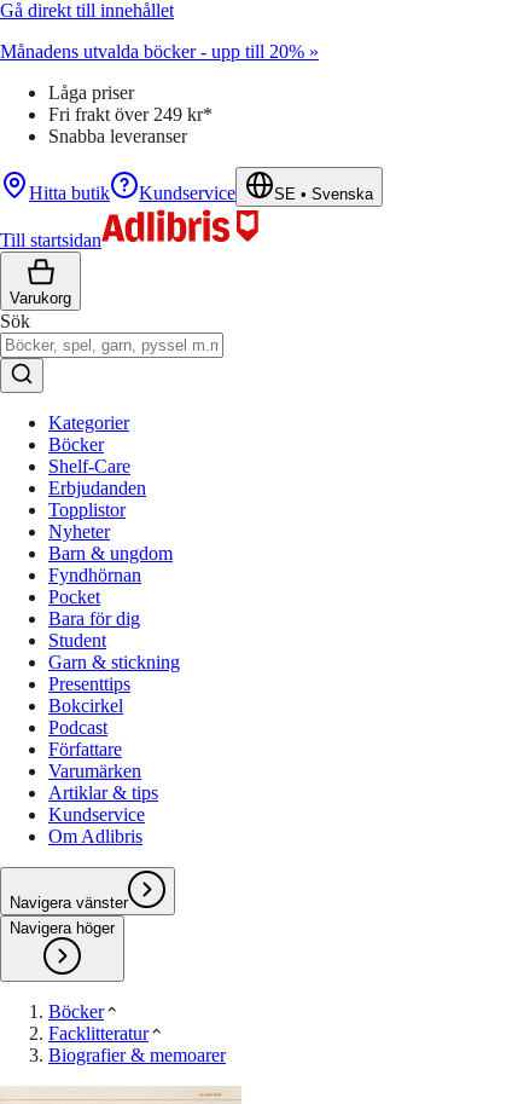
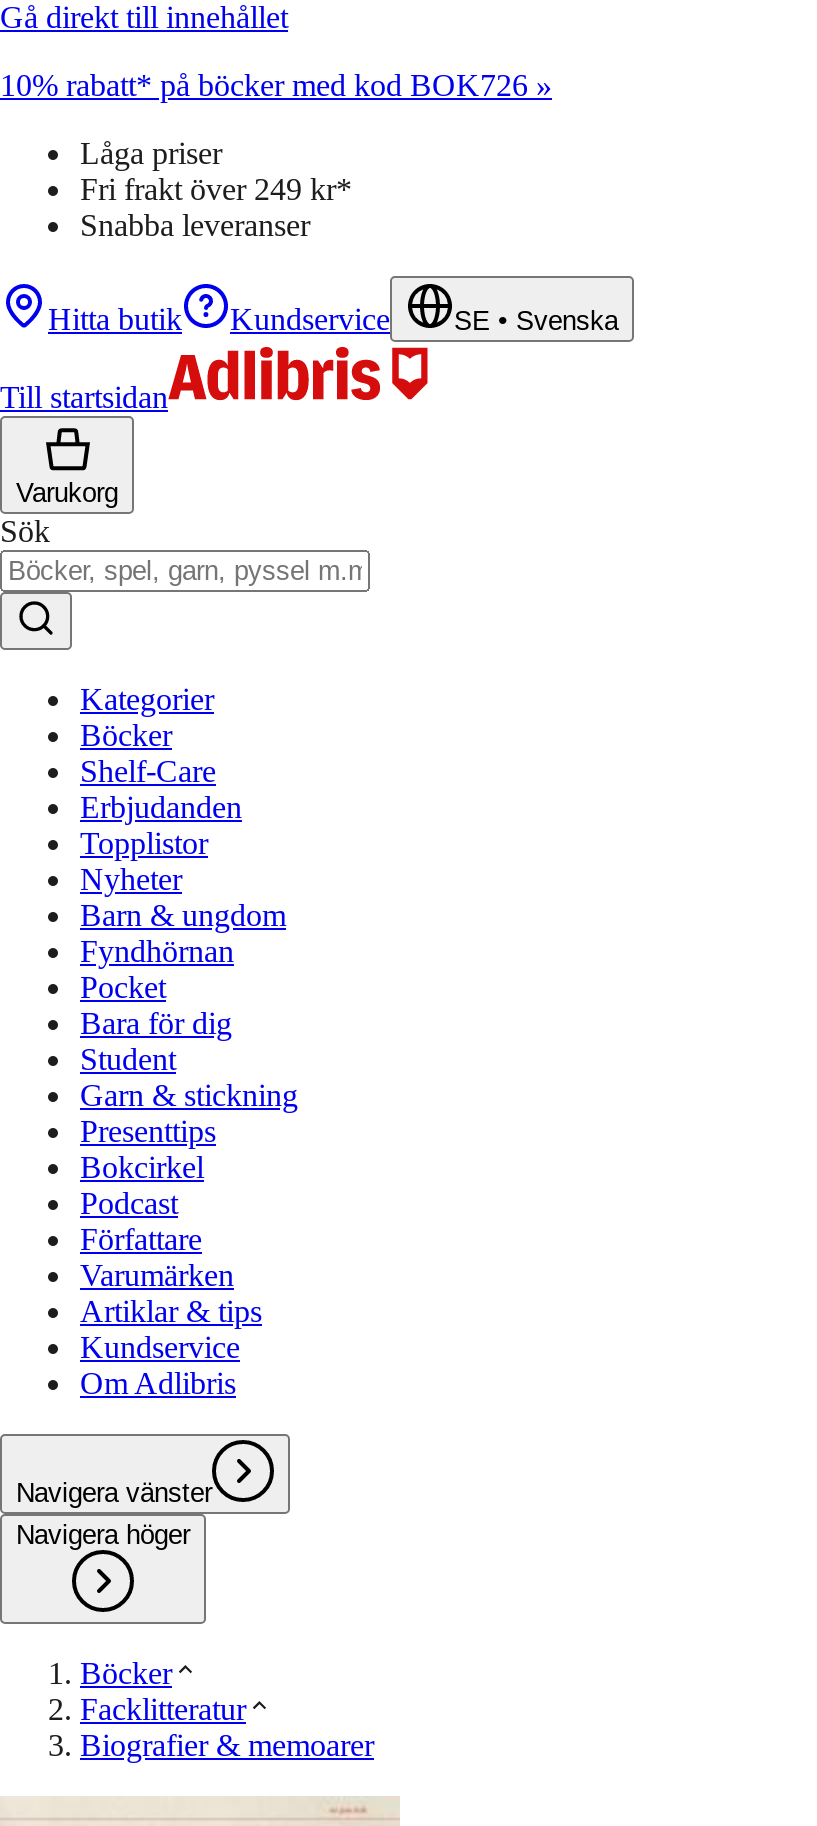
- Månadens utvalda böcker - upp till 20% »
+ 10% rabatt* på böcker med kod BOK726 »
